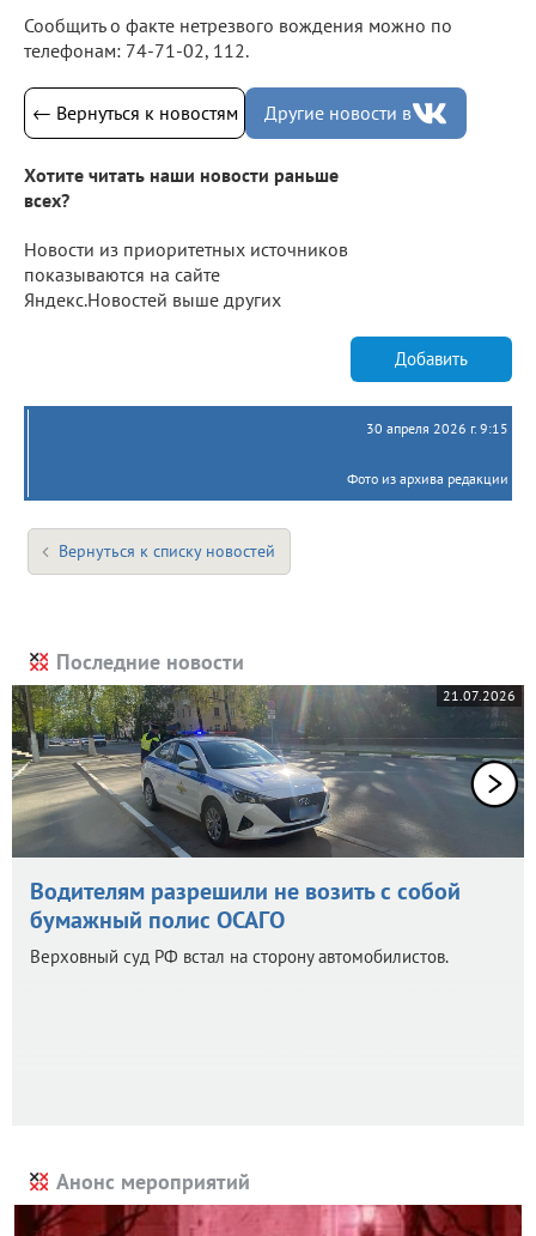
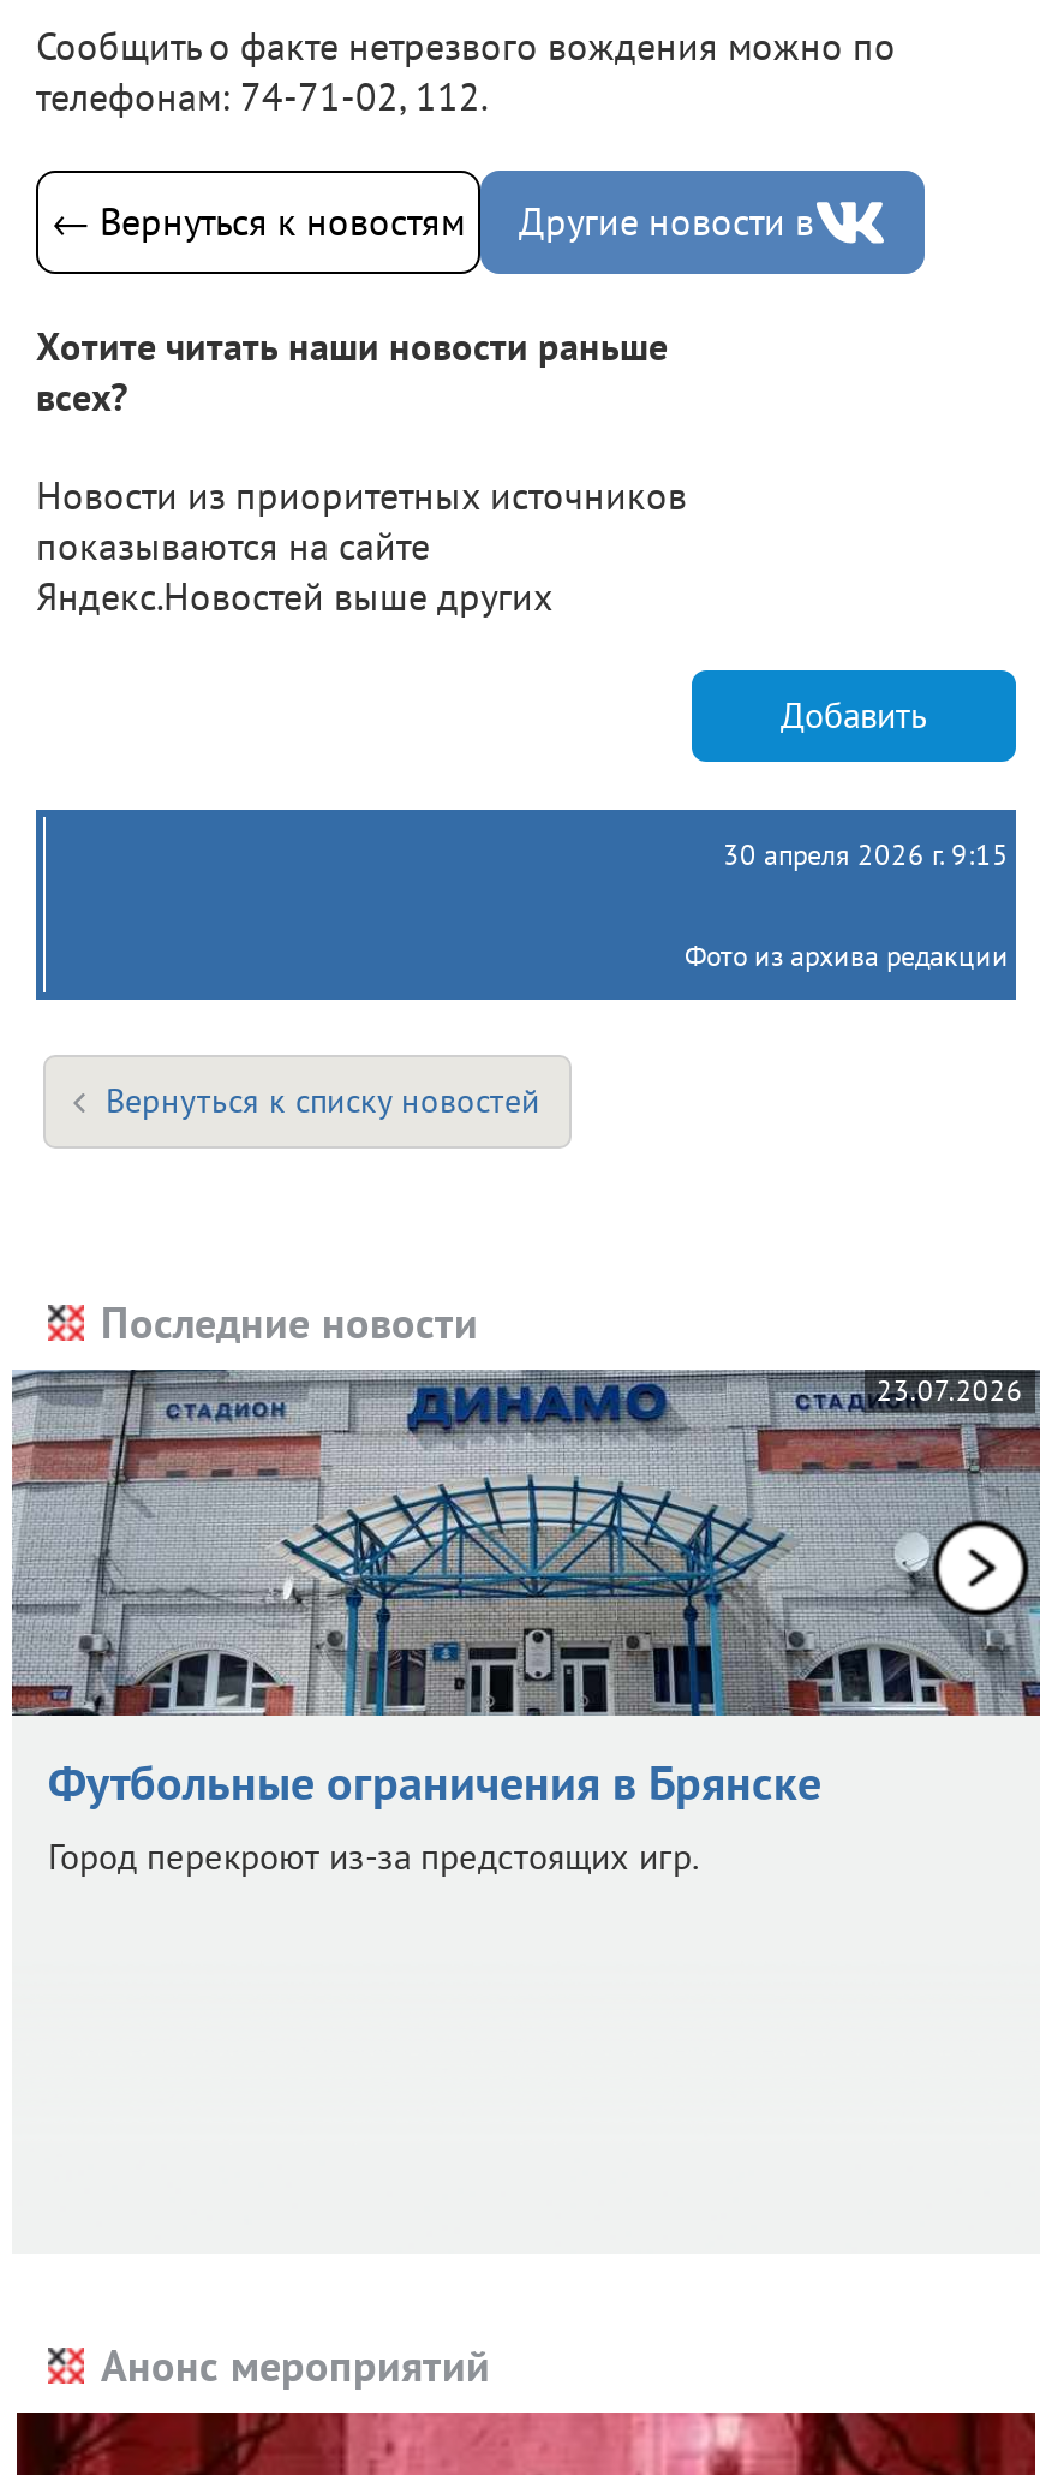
- [image]
- 21.07.2026
+ [image]
+ 23.07.2026

- Водителям разрешили не возить с собой
- бумажный полис ОСАГО
- Верховный суд РФ встал на сторону автомобилистов.
+ Футбольные ограничения в Брянске
+ Город перекроют из-за предстоящих игр.
